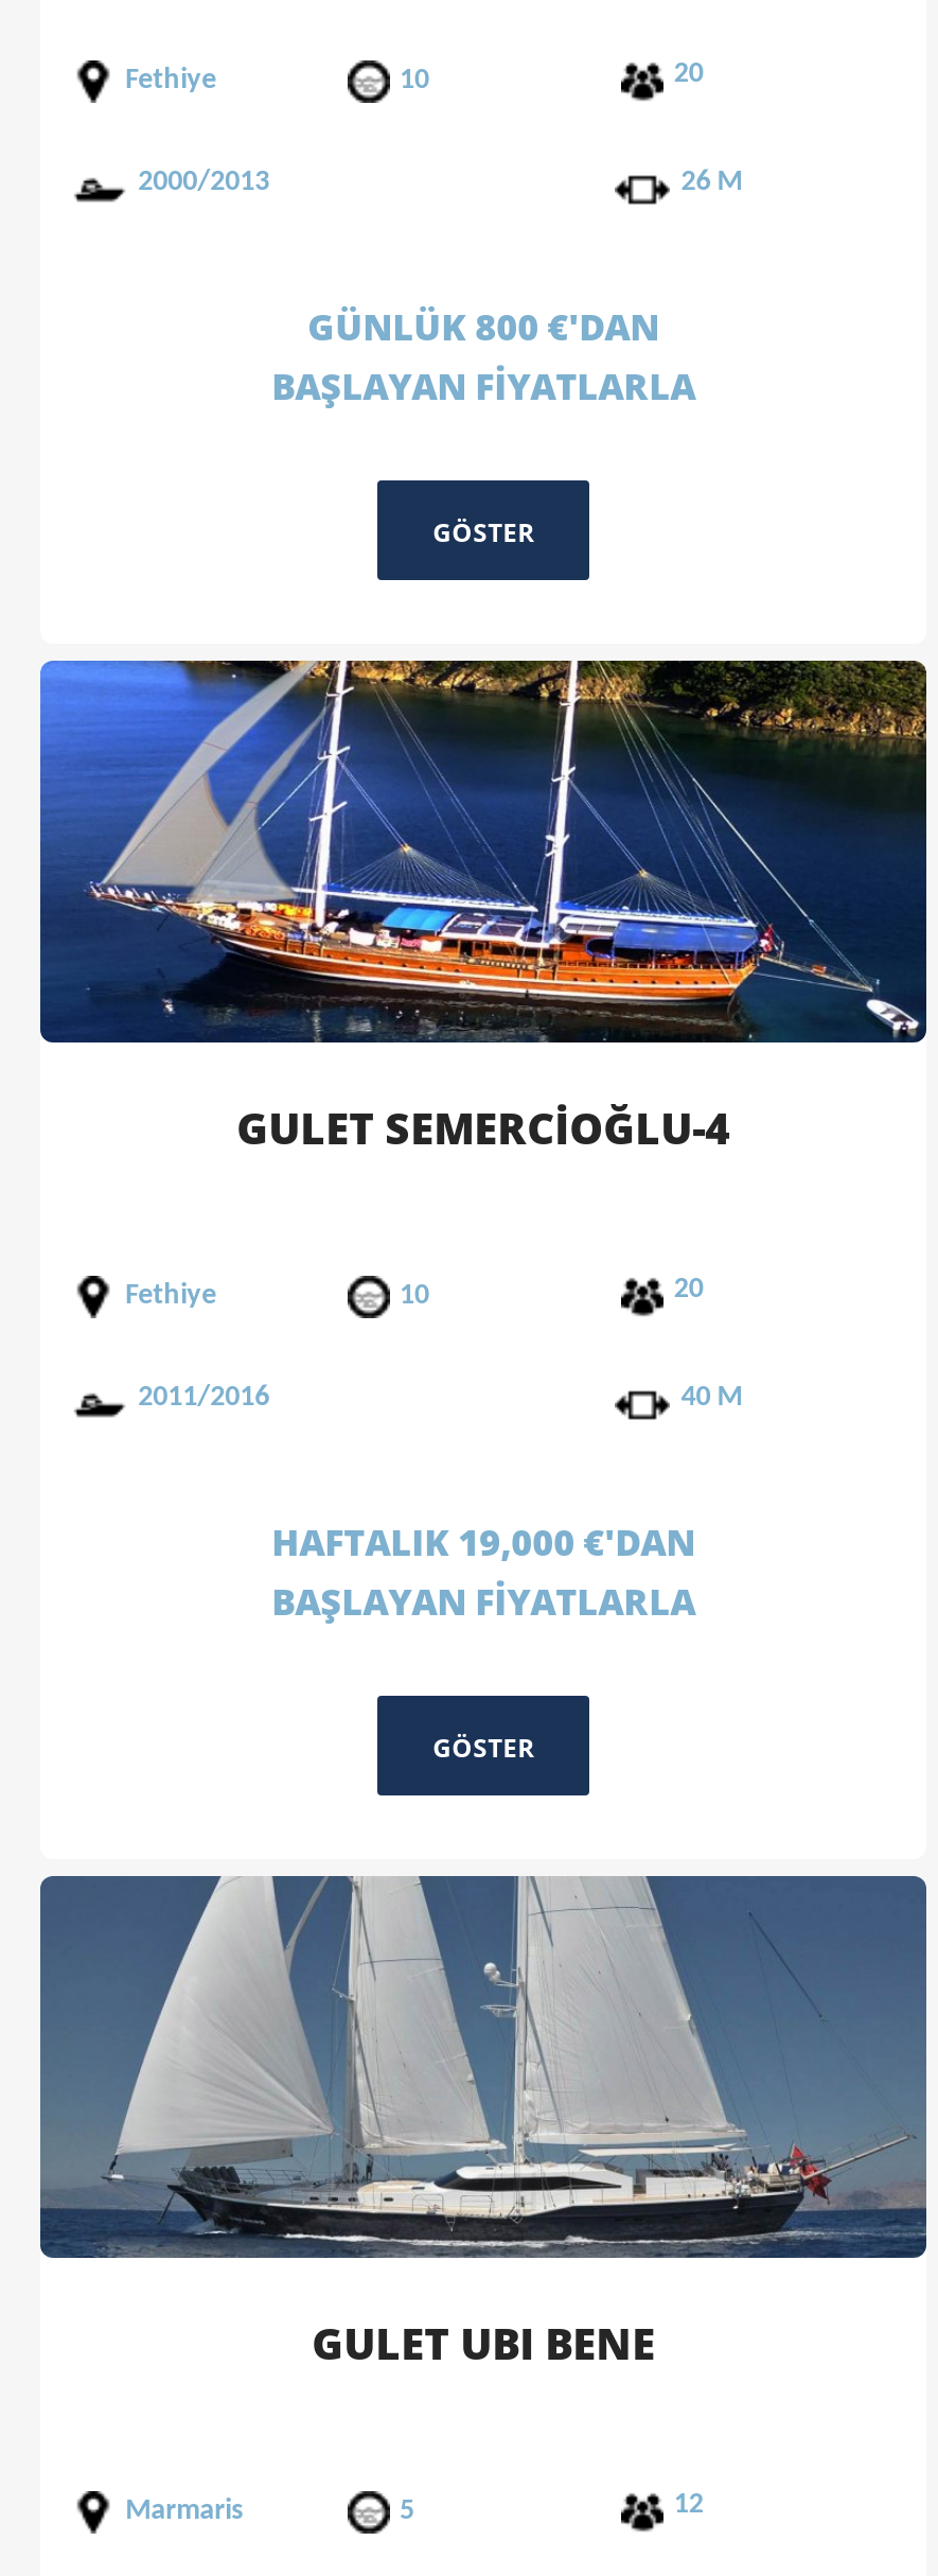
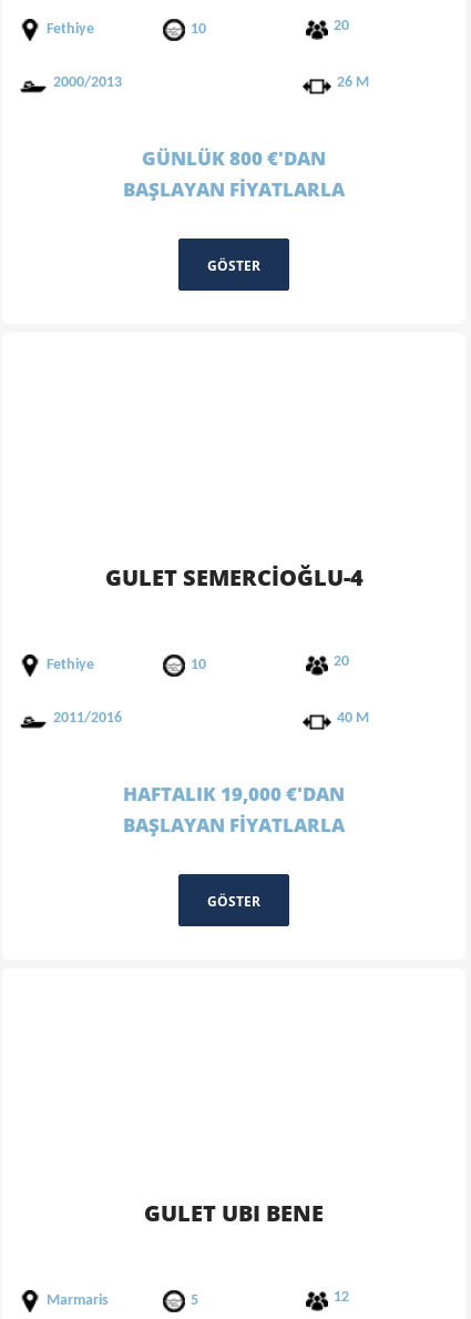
- [image]

- [image]
